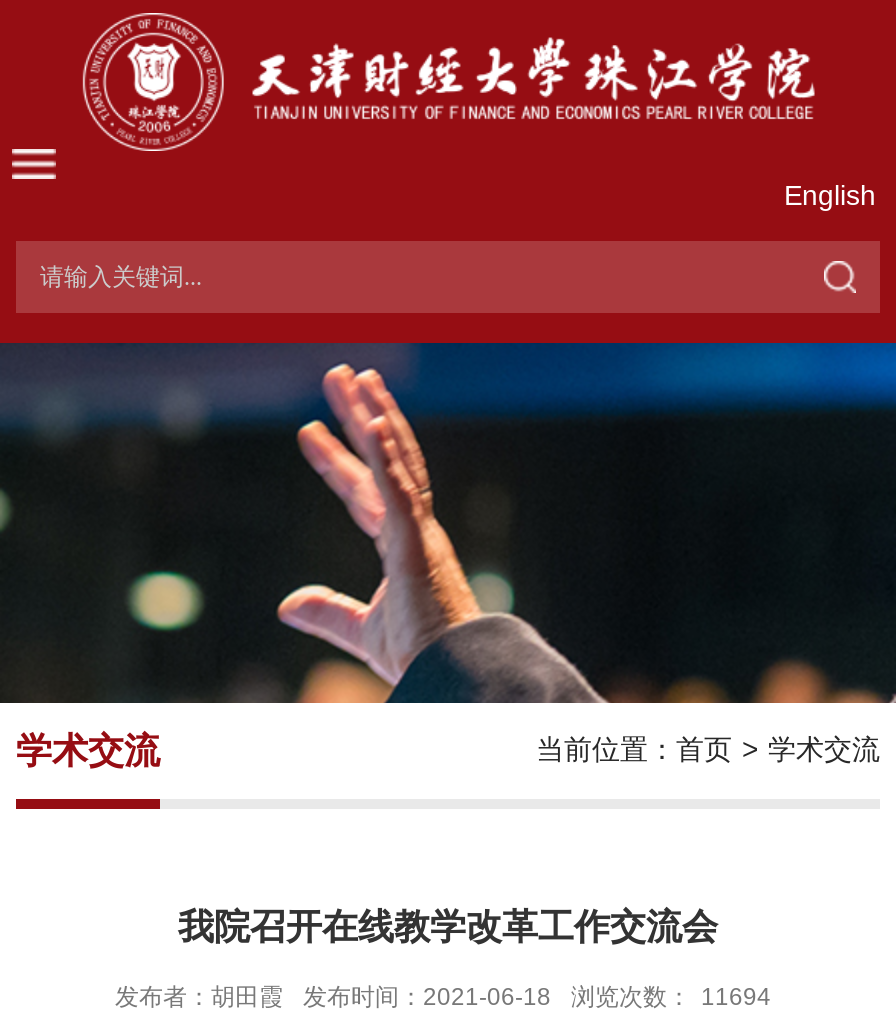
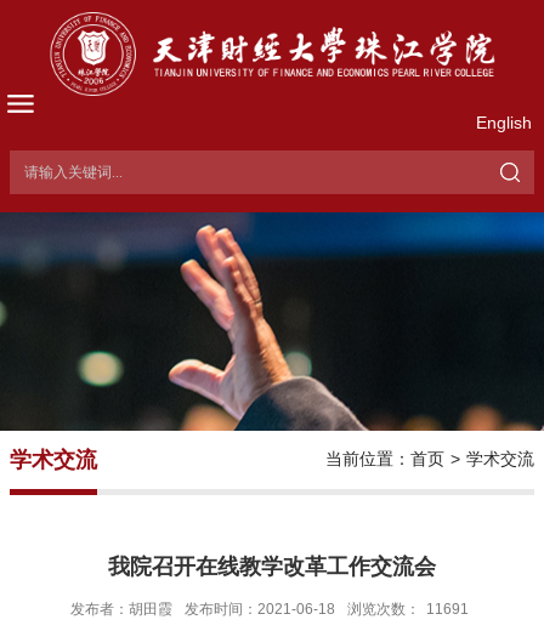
- 发布者：胡田霞 发布时间：2021-06-18 浏览次数： 11694
+ 发布者：胡田霞 发布时间：2021-06-18 浏览次数： 11691
